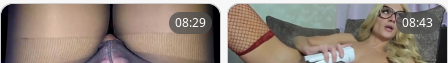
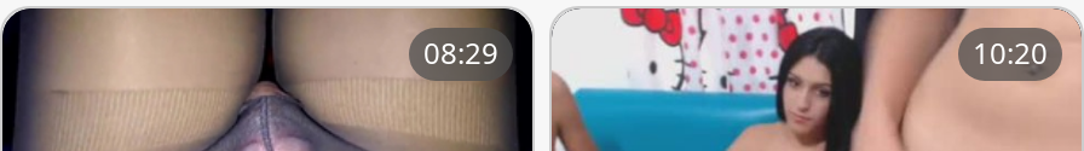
- 08:43
+ 10:20
